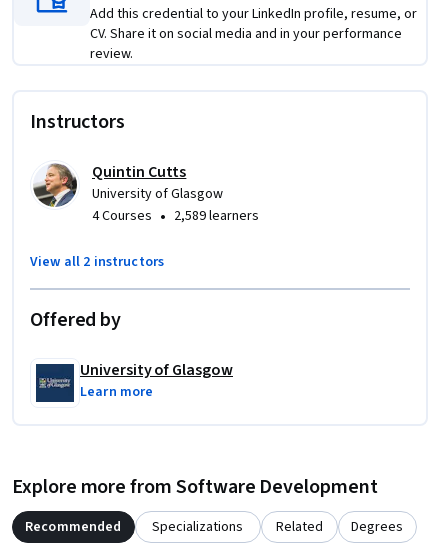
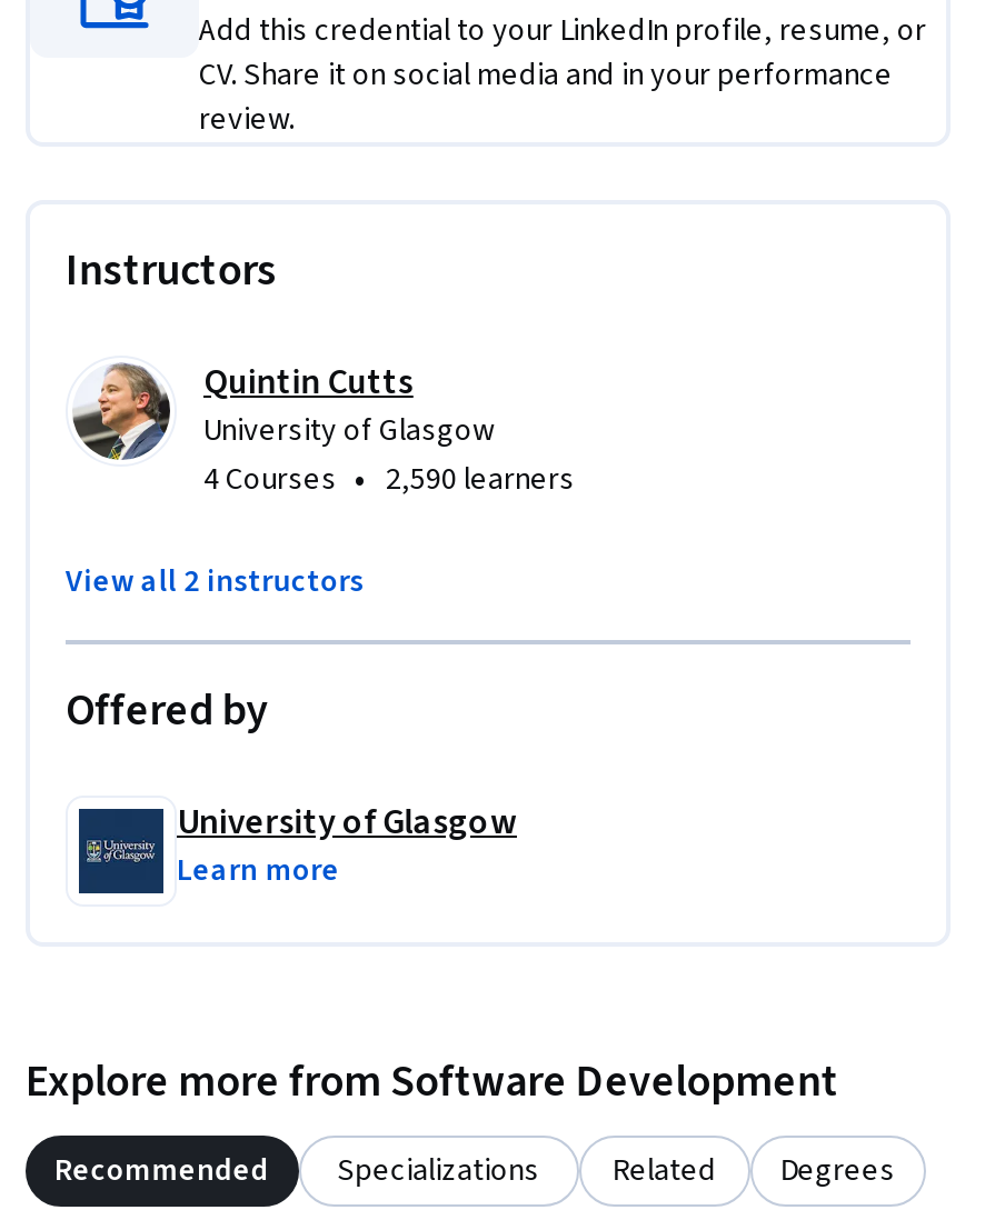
- 4 Courses • 2,589 learners
+ 4 Courses • 2,590 learners
